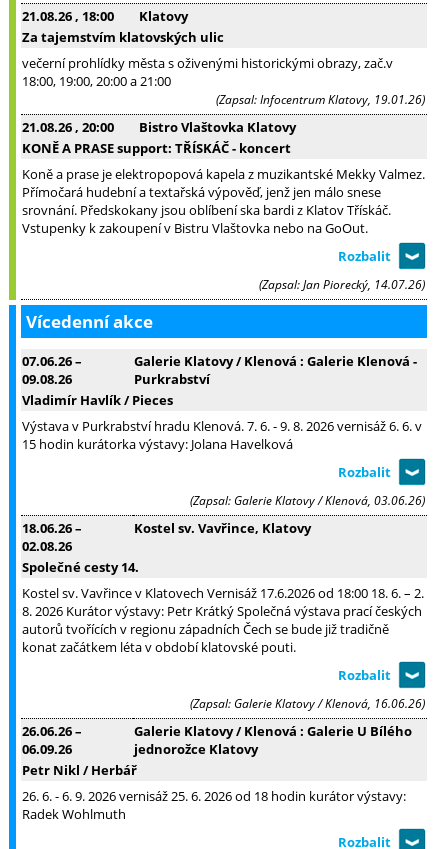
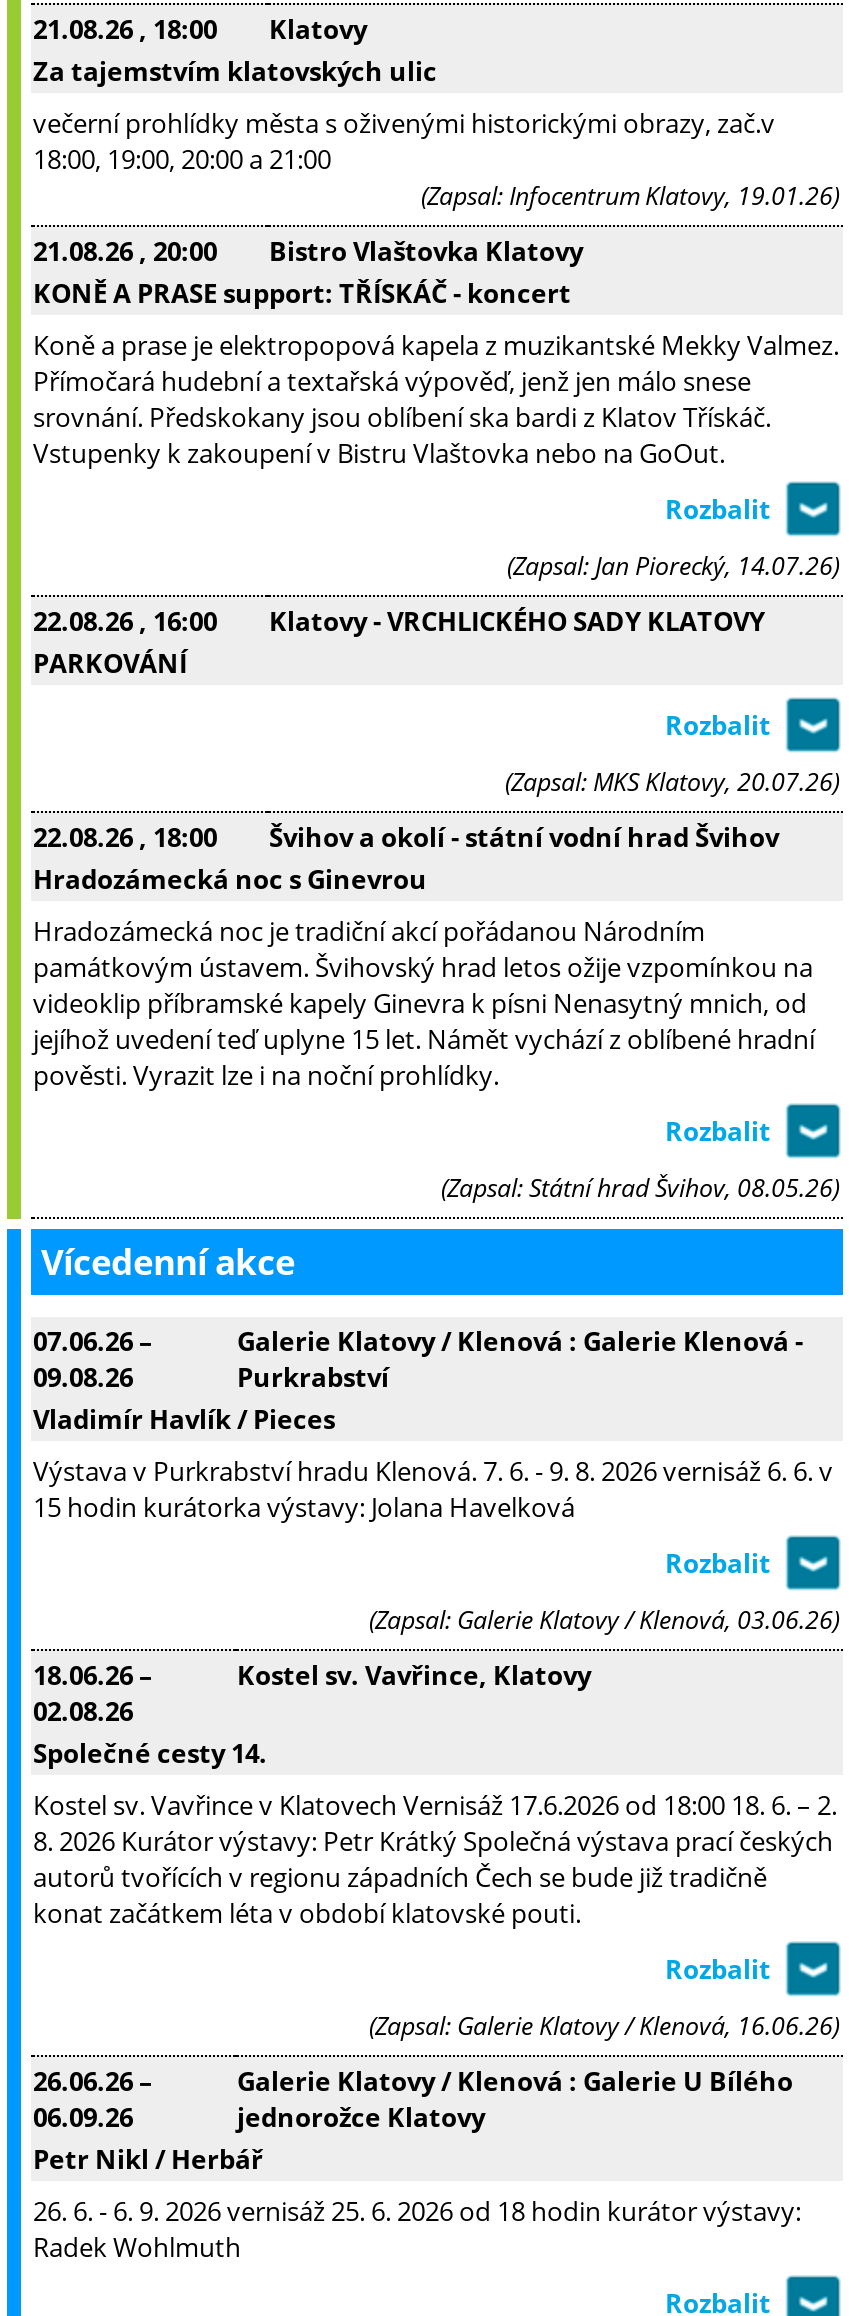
+ 22.08.26, 16:00
+ Klatovy - VRCHLICKÉHO SADY KLATOVY
+ PARKOVÁNÍ
+ (Zapsal: MKS Klatovy, 20.07.26)
+ 22.08.26, 18:00
+ Švihov a okolí - státní vodní hrad Švihov
+ Hradozámecká noc s Ginevrou
+ Hradozámecká noc je tradiční akcí pořádanou Národním
+ památkovým ústavem. Švihovský hrad letos ožije vzpomínkou na
+ videoklip příbramské kapely Ginevra k písni Nenasytný mnich, od
+ jejíhož uvedení teď uplyne 15 let. Námět vychází z oblíbené hradní
+ pověsti. Vyrazit lze i na noční prohlídky.
+ (Zapsal: Státní hrad Švihov, 08.05.26)
